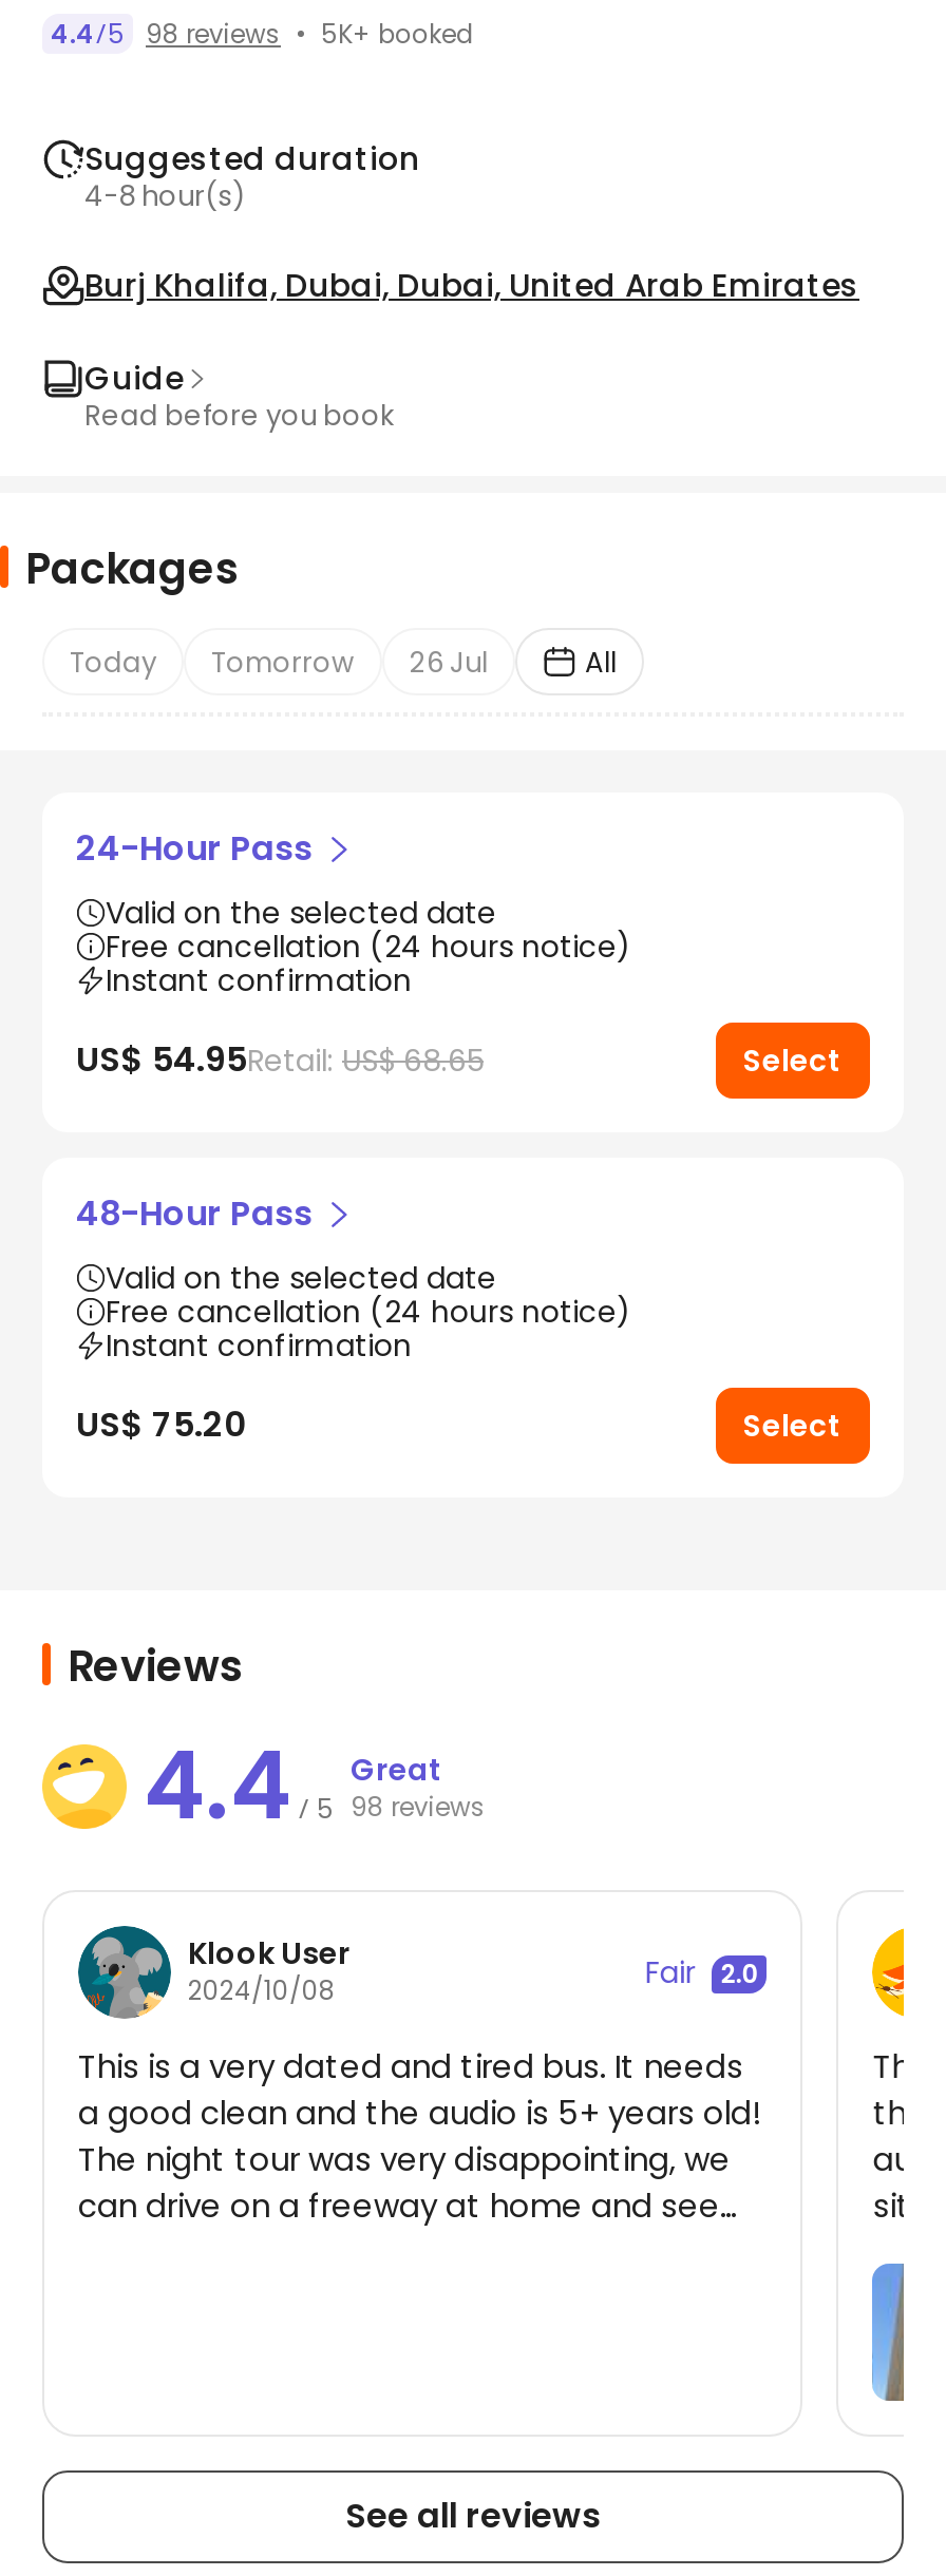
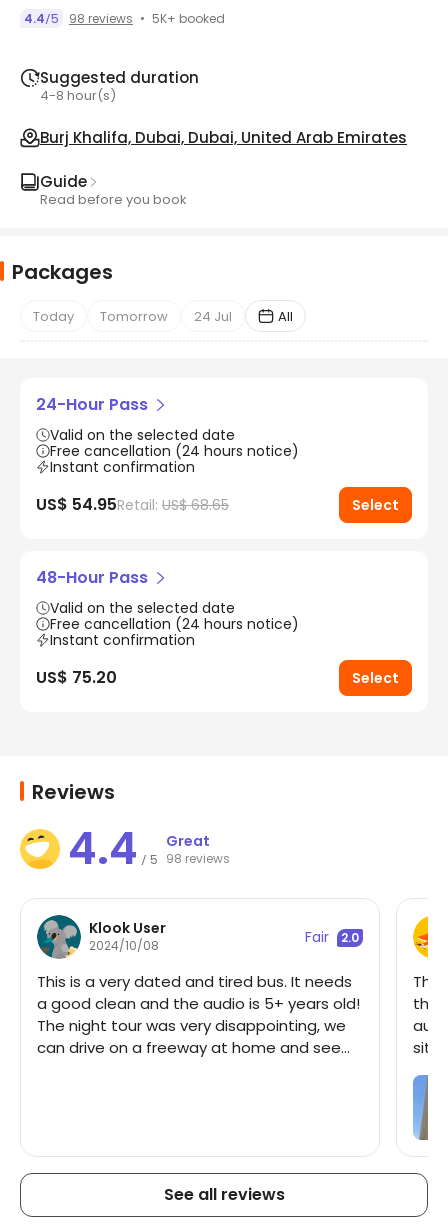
- Today Tomorrow 26 Jul
+ Today Tomorrow 24 Jul
